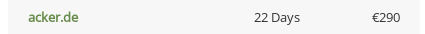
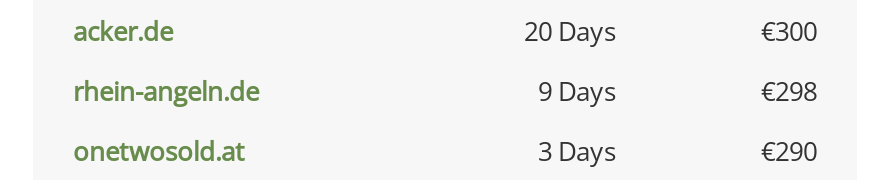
- 22 Days
+ 20 Days
+ €300
+ rhein-angeln.de
+ 9 Days
+ €298
+ onetwosold.at
+ 3 Days
